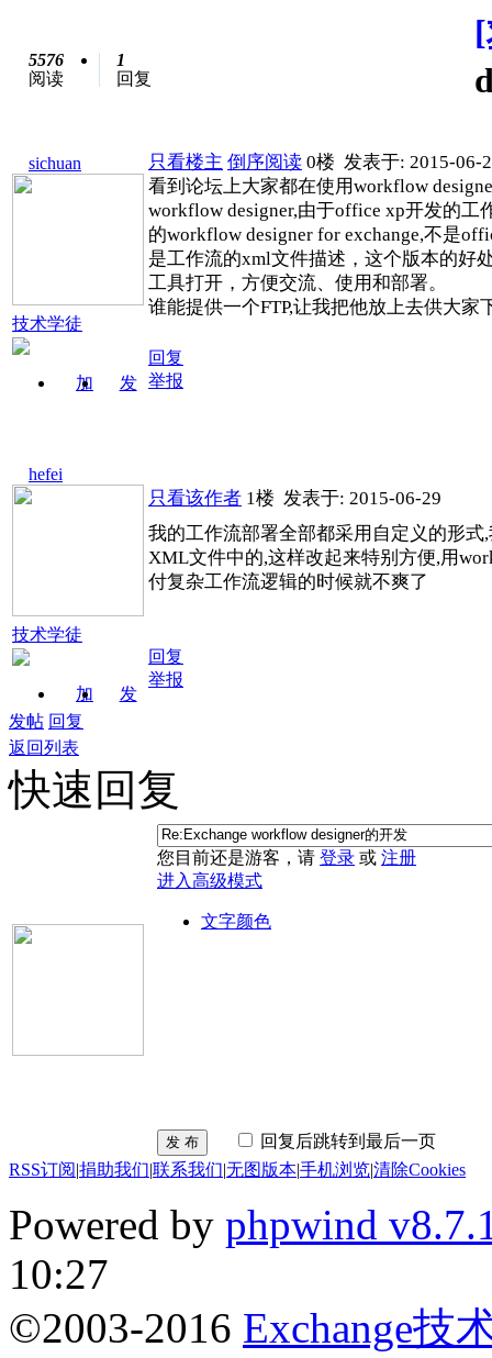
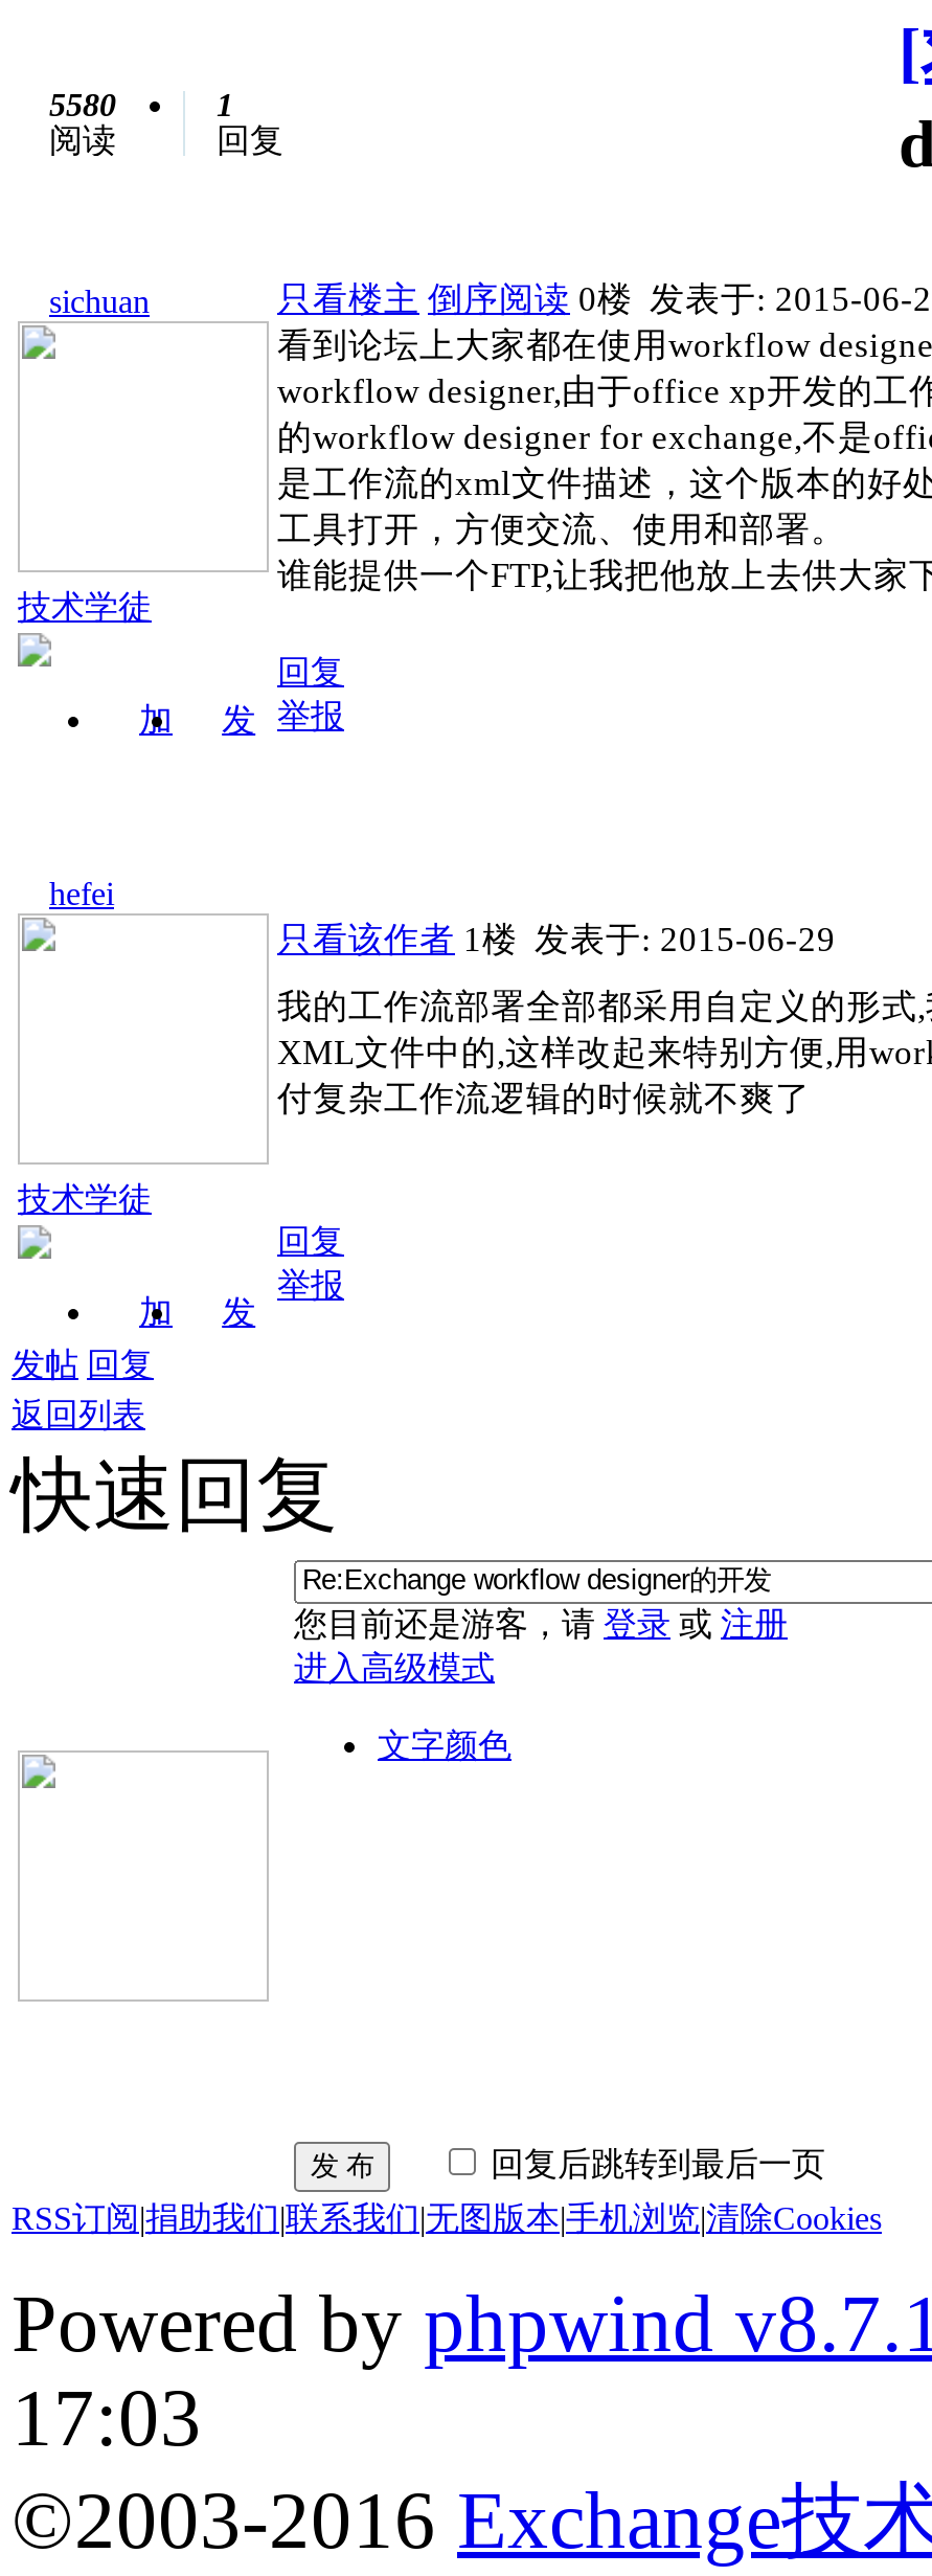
- 5576
+ 5580

- 10:27
+ 17:03
